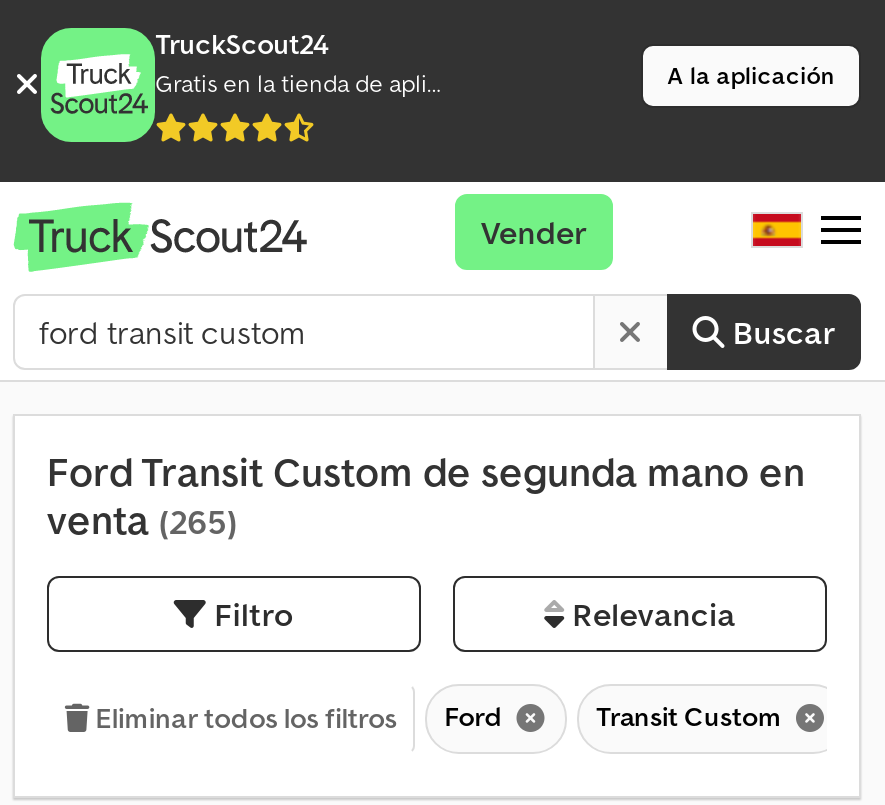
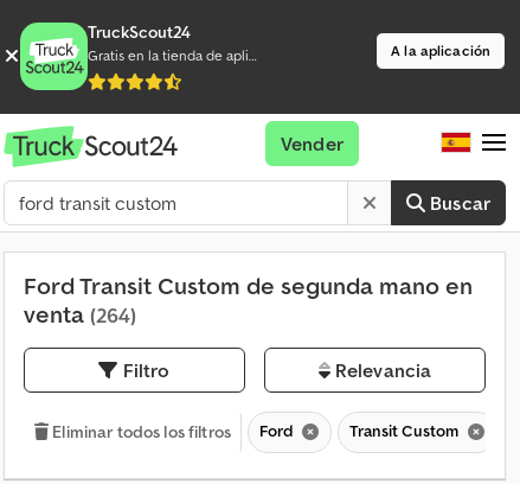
- venta (265)
+ venta (264)
